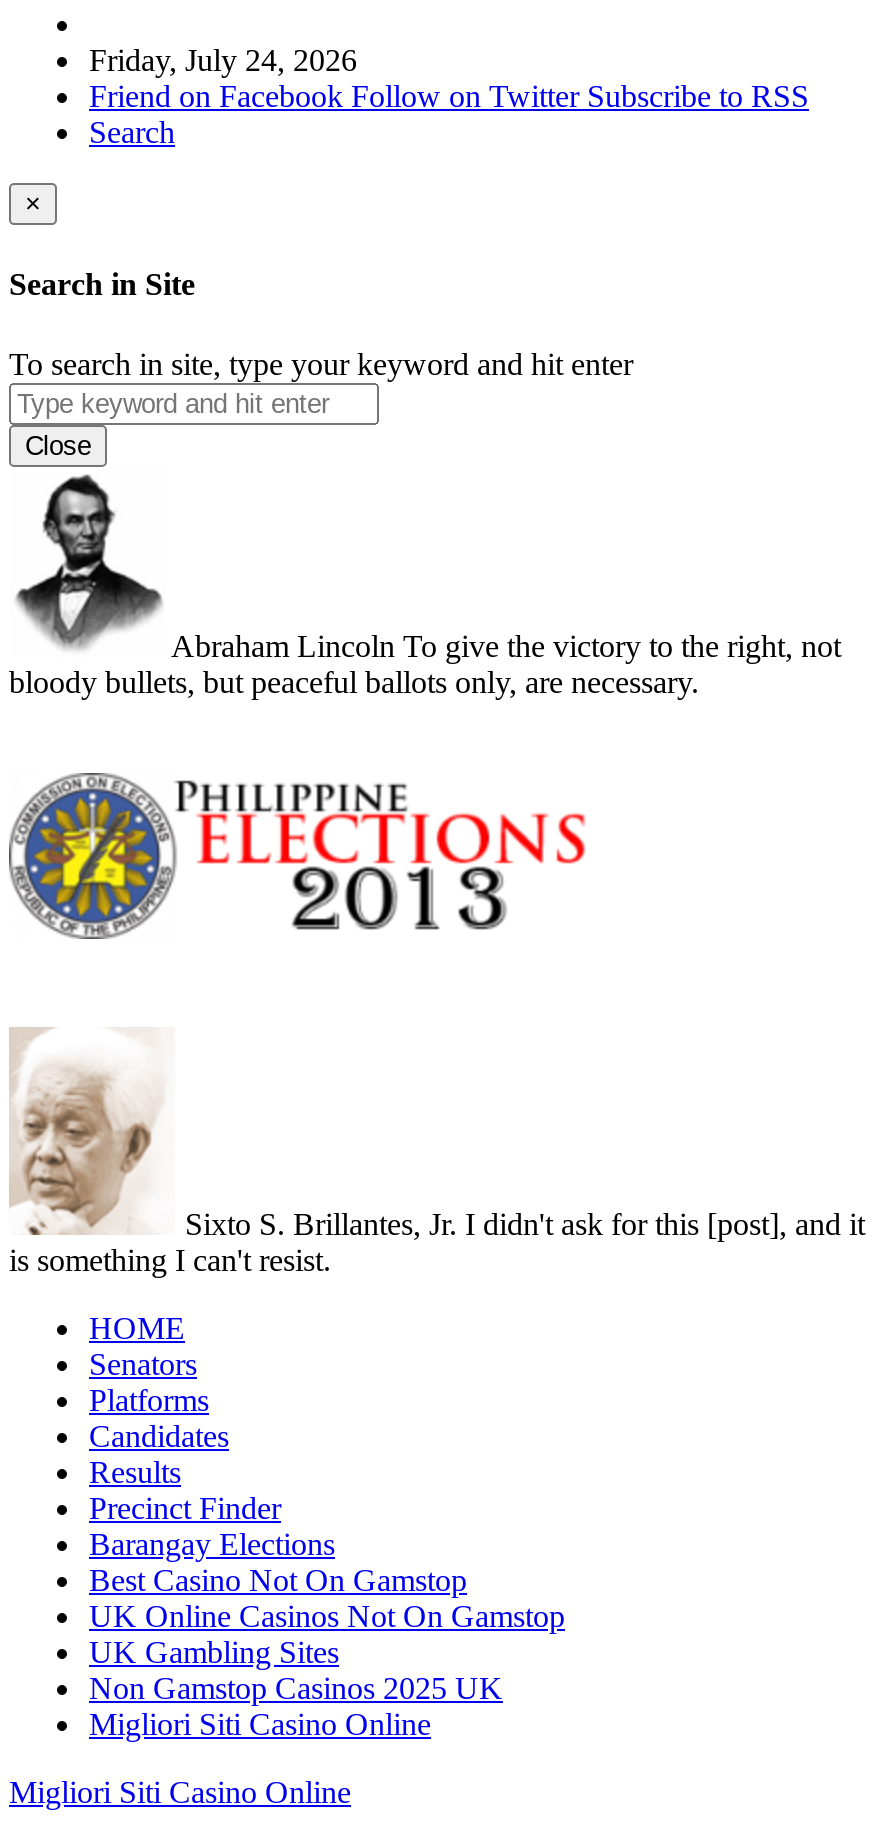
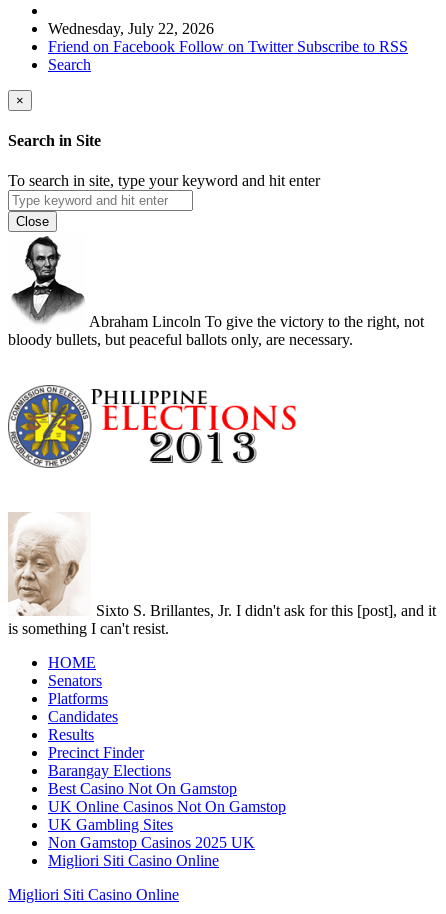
- Friday, July 24, 2026
+ Wednesday, July 22, 2026
